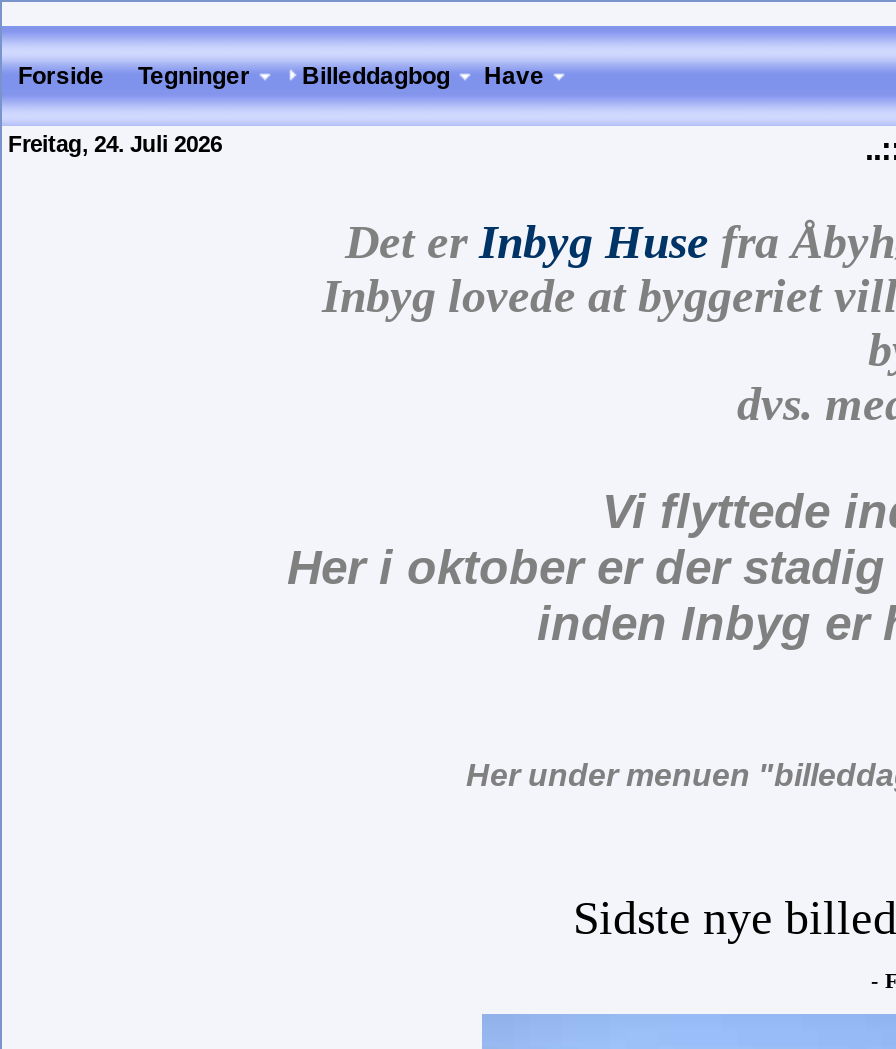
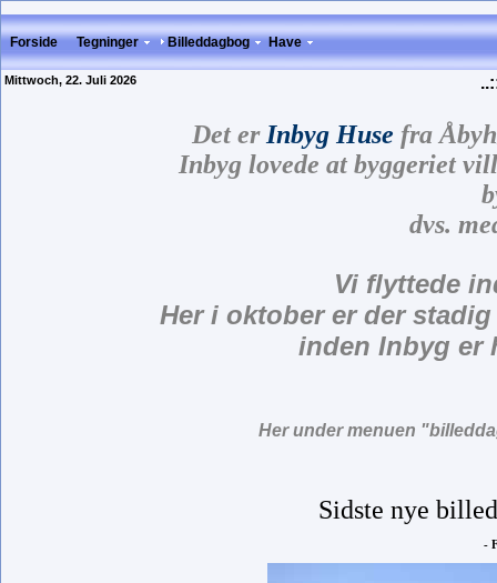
- Freitag, 24. Juli 2026
+ Mittwoch, 22. Juli 2026
